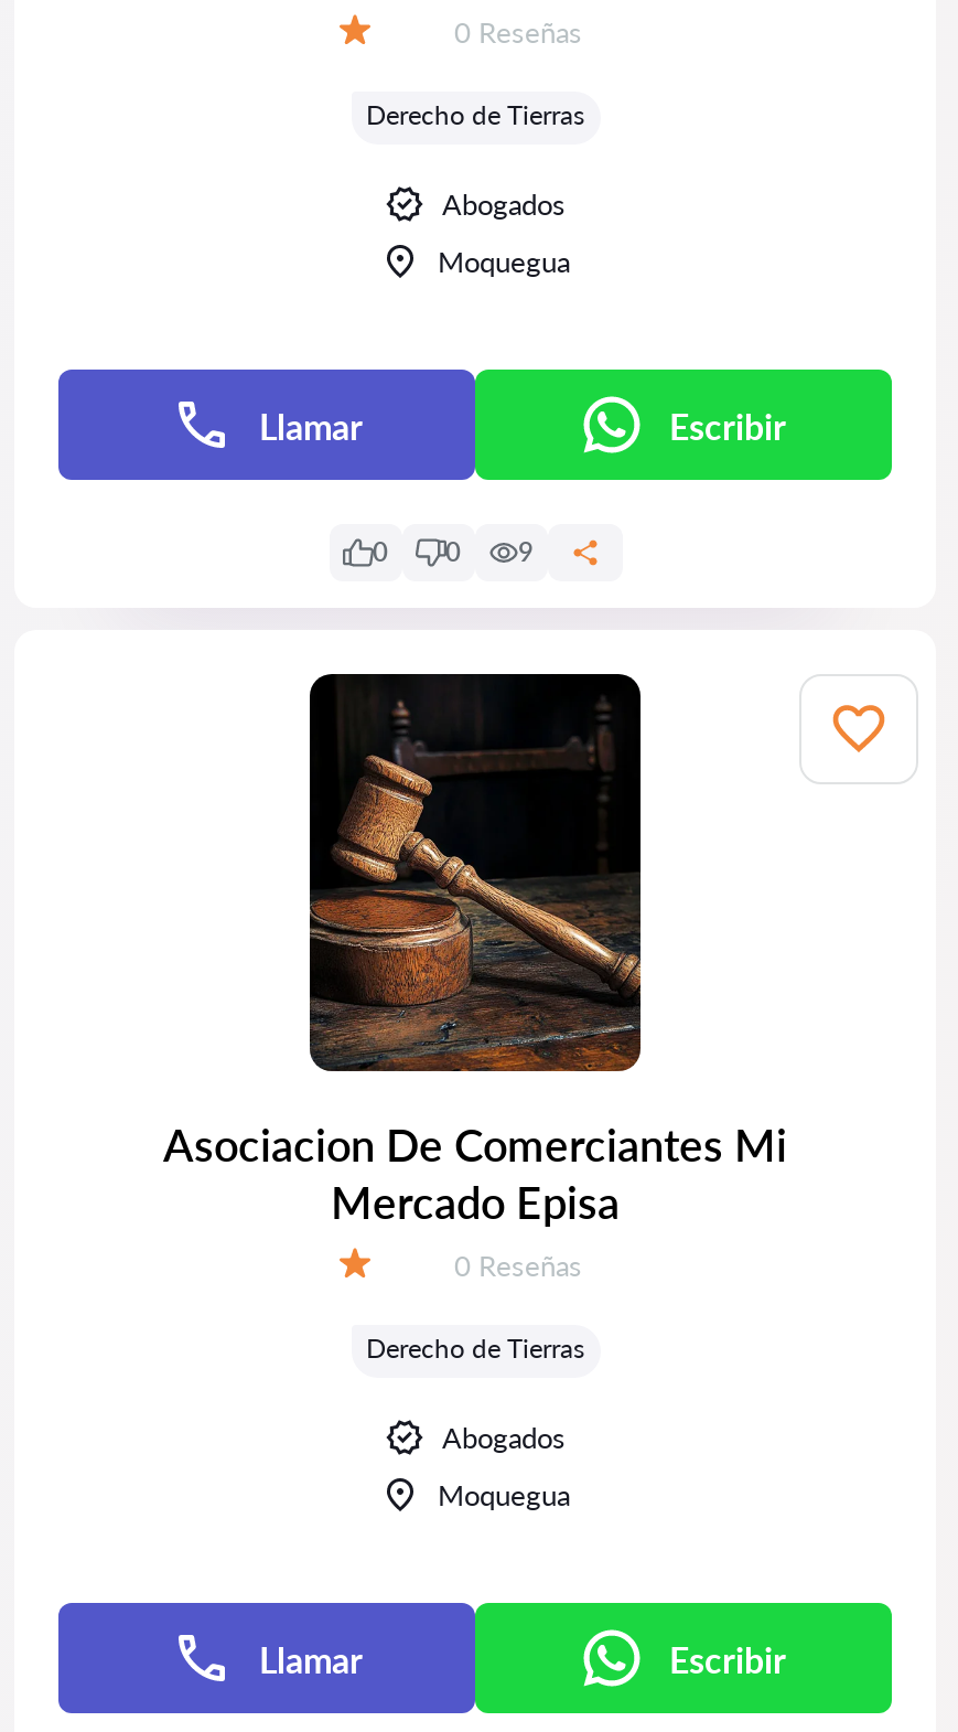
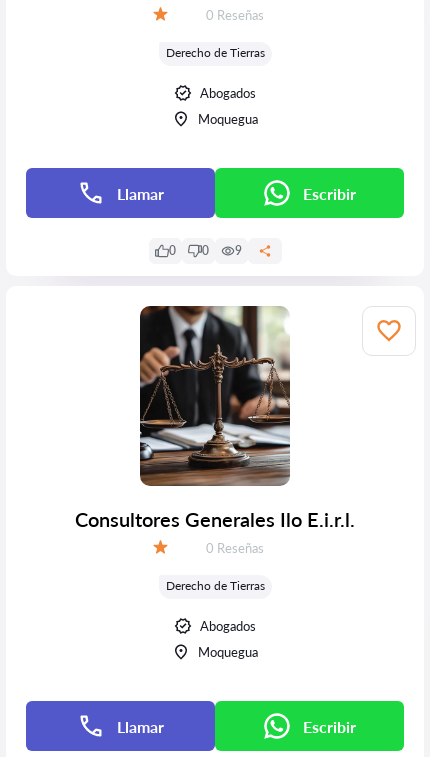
- [image]
- Asociacion De Comerciantes Mi
- Mercado Episa
+ [image]
+ Consultores Generales Ilo E.i.r.l.
